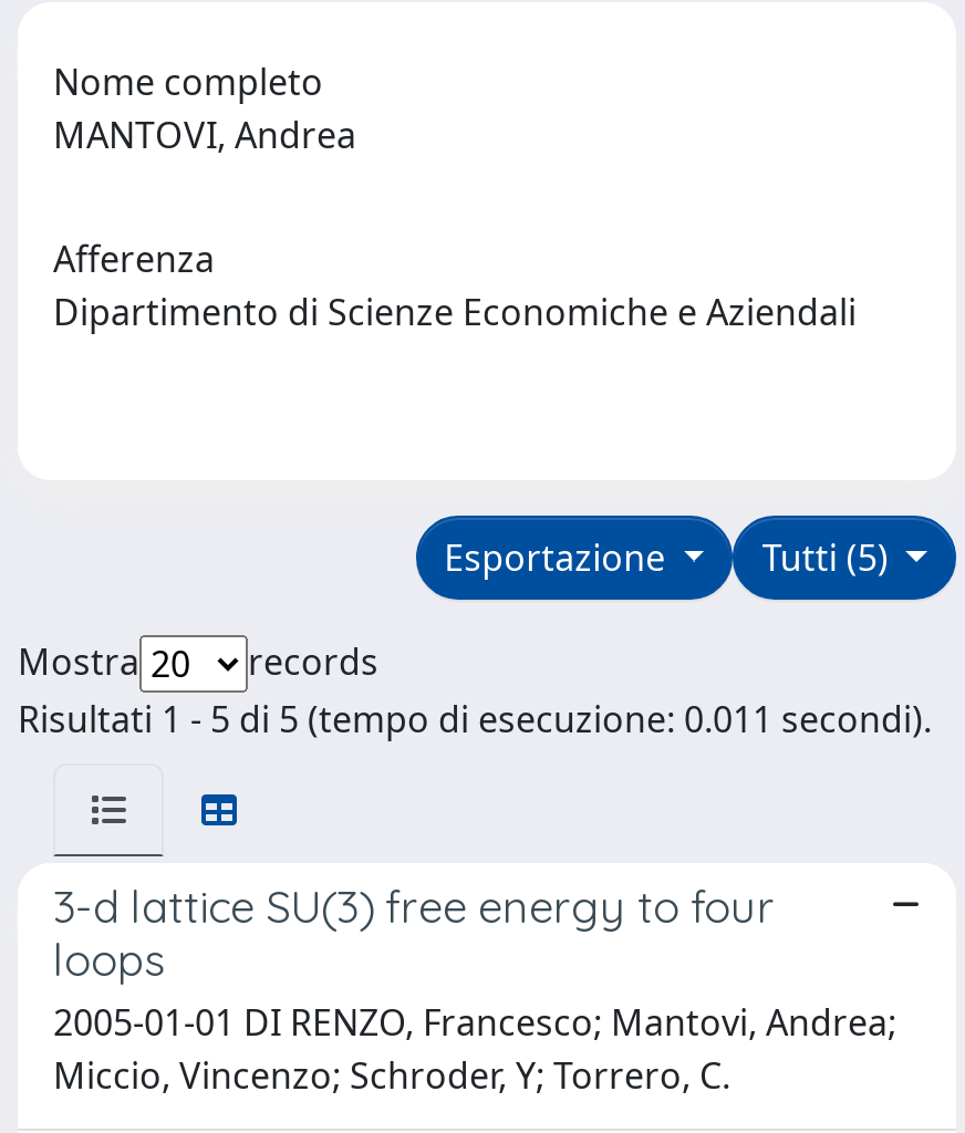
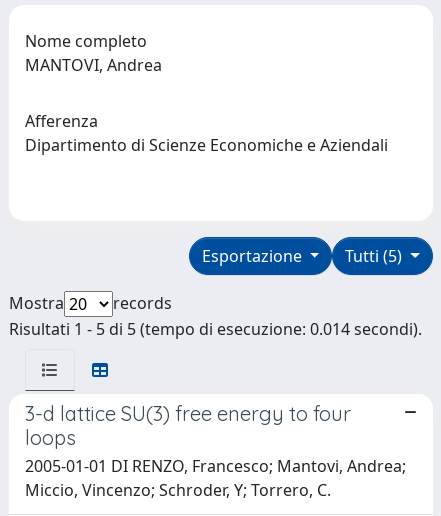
- Risultati 1 - 5 di 5 (tempo di esecuzione: 0.011 secondi).
+ Risultati 1 - 5 di 5 (tempo di esecuzione: 0.014 secondi).
